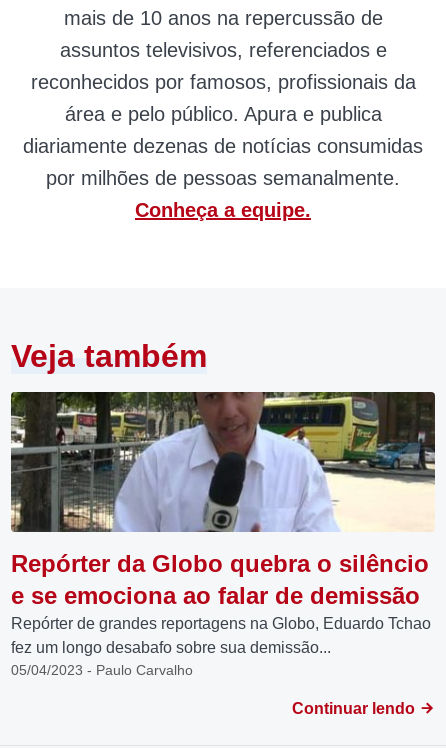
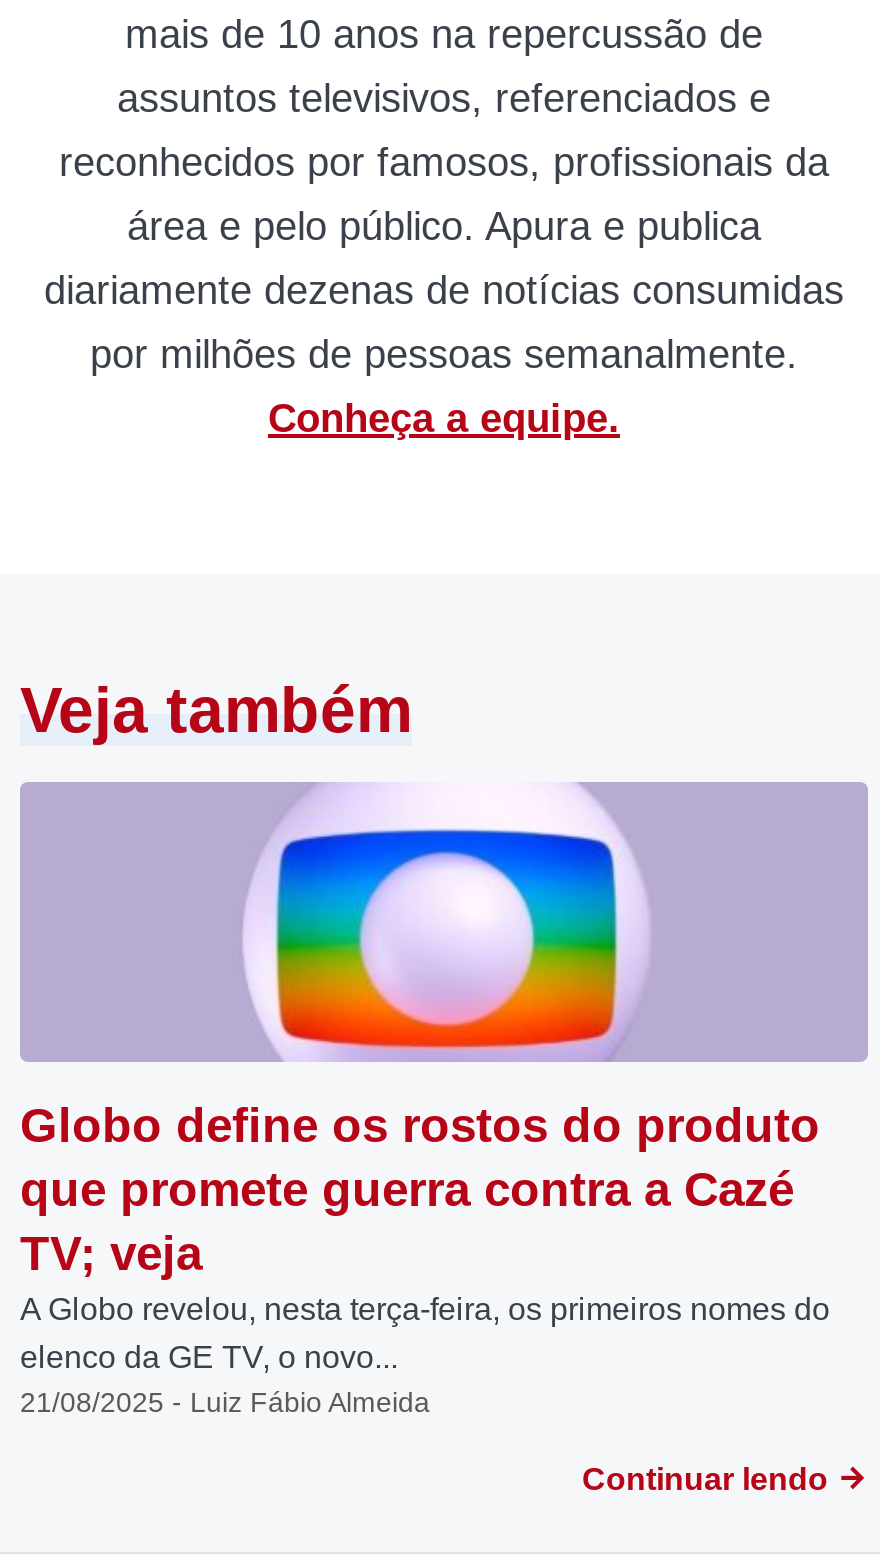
- [image]
- Repórter da Globo quebra o silêncio
- e se emociona ao falar de demissão
- Repórter de grandes reportagens na Globo, Eduardo Tchao
- fez um longo desabafo sobre sua demissão...
- 05/04/2023 - Paulo Carvalho
+ [image]
+ Globo define os rostos do produto
+ que promete guerra contra a Cazé
+ TV; veja
+ A Globo revelou, nesta terça-feira, os primeiros nomes do
+ elenco da GE TV, o novo...
+ 21/08/2025 - Luiz Fábio Almeida
